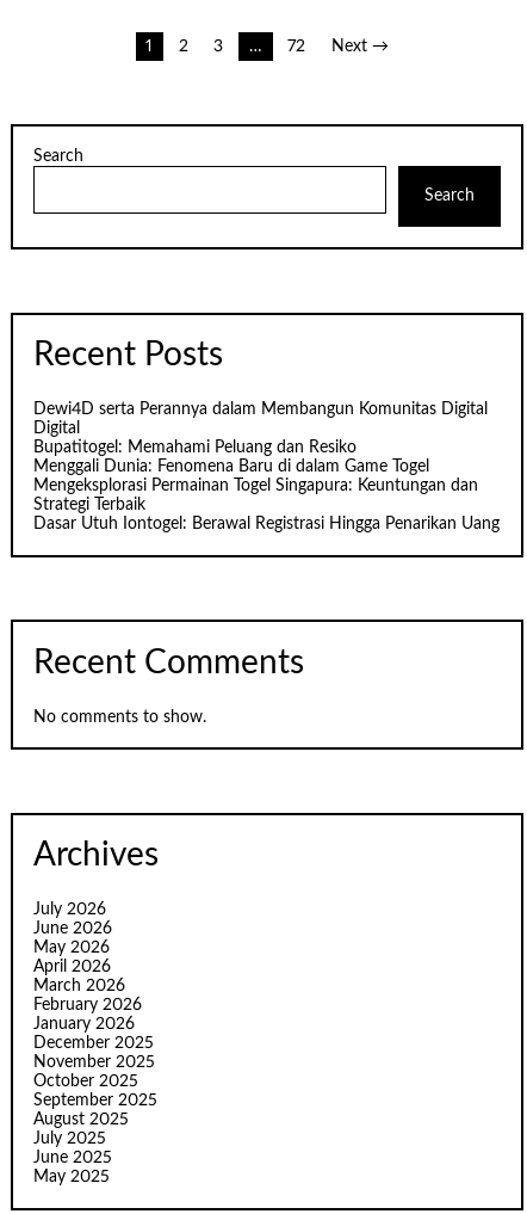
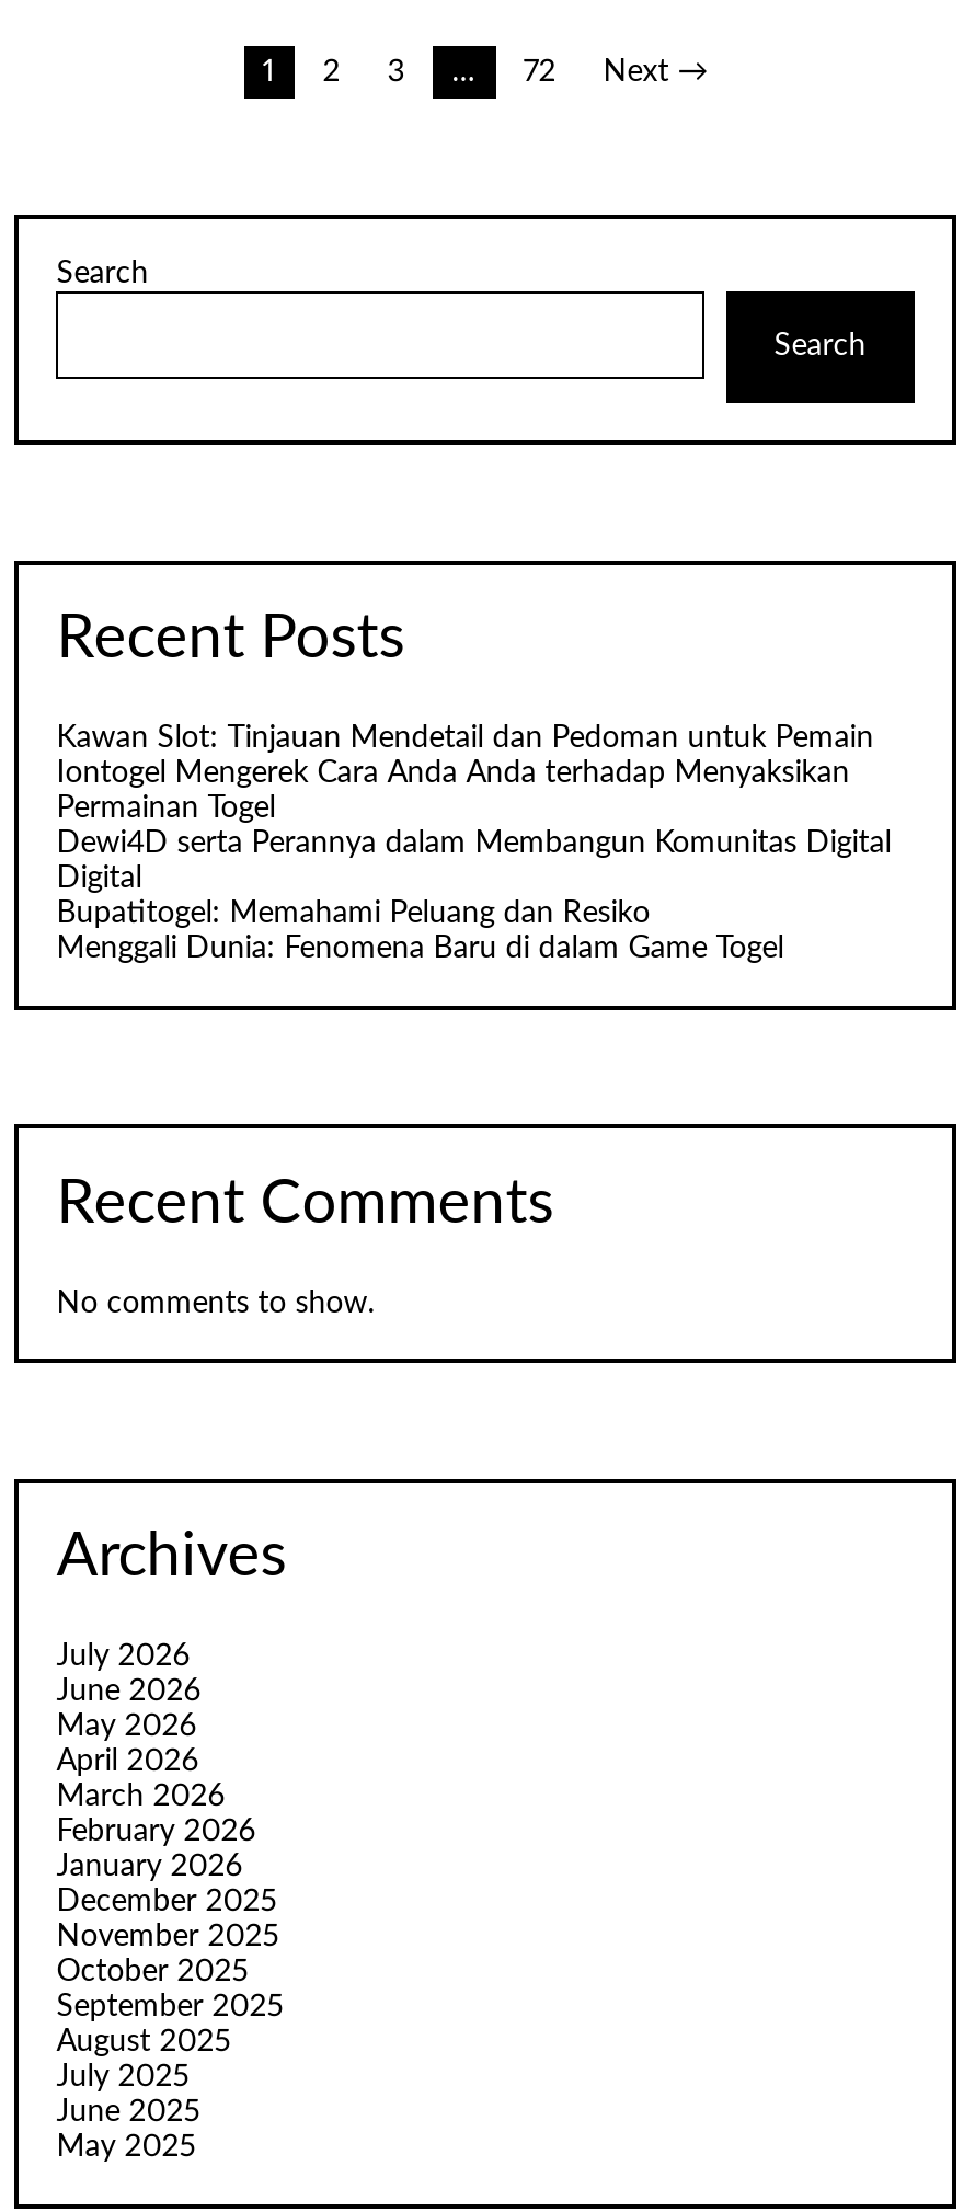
+ Kawan Slot: Tinjauan Mendetail dan Pedoman untuk Pemain
+ Iontogel Mengerek Cara Anda Anda terhadap Menyaksikan
+ Permainan Togel

moved down: Dewi4D serta Perannya dalam Membangun Komunitas Digital | Digital | Bupatitogel: Memahami Peluang dan Resiko | Menggali Dunia: Fenomena Baru di dalam Game Togel

- Mengeksplorasi Permainan Togel Singapura: Keuntungan dan
- Strategi Terbaik
- Dasar Utuh Iontogel: Berawal Registrasi Hingga Penarikan Uang
